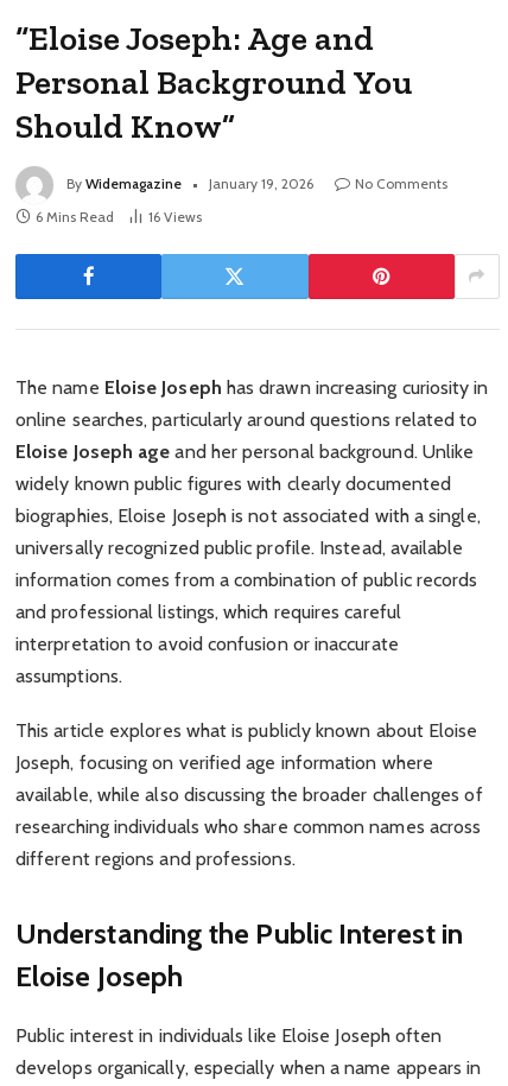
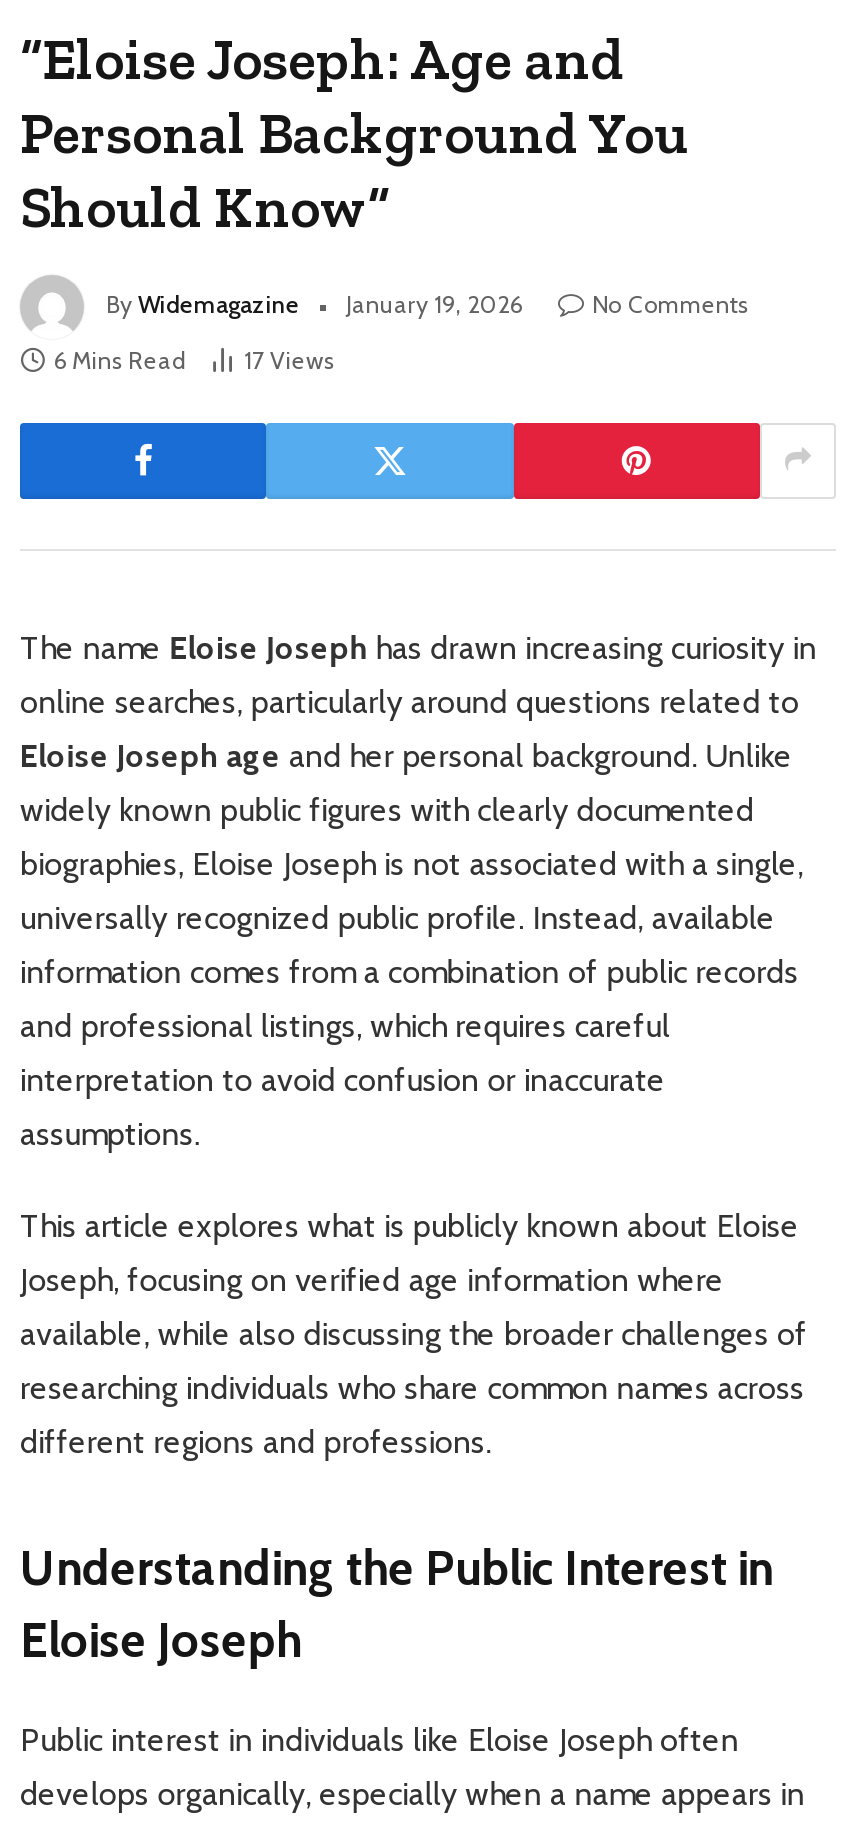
- 6 Mins Read 16 Views
+ 6 Mins Read 17 Views
